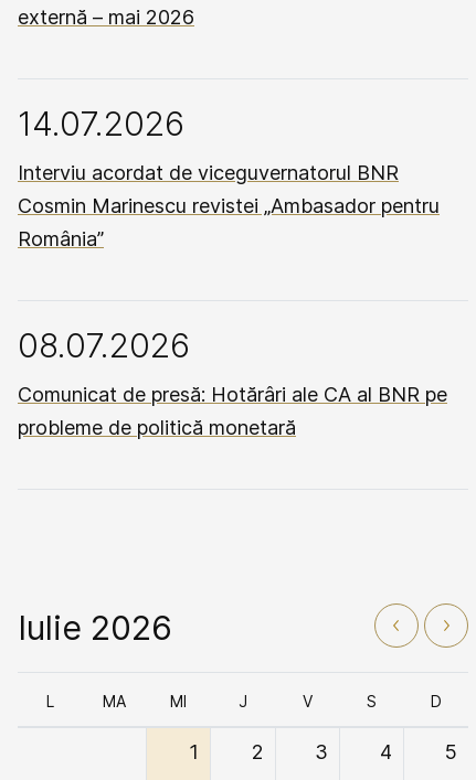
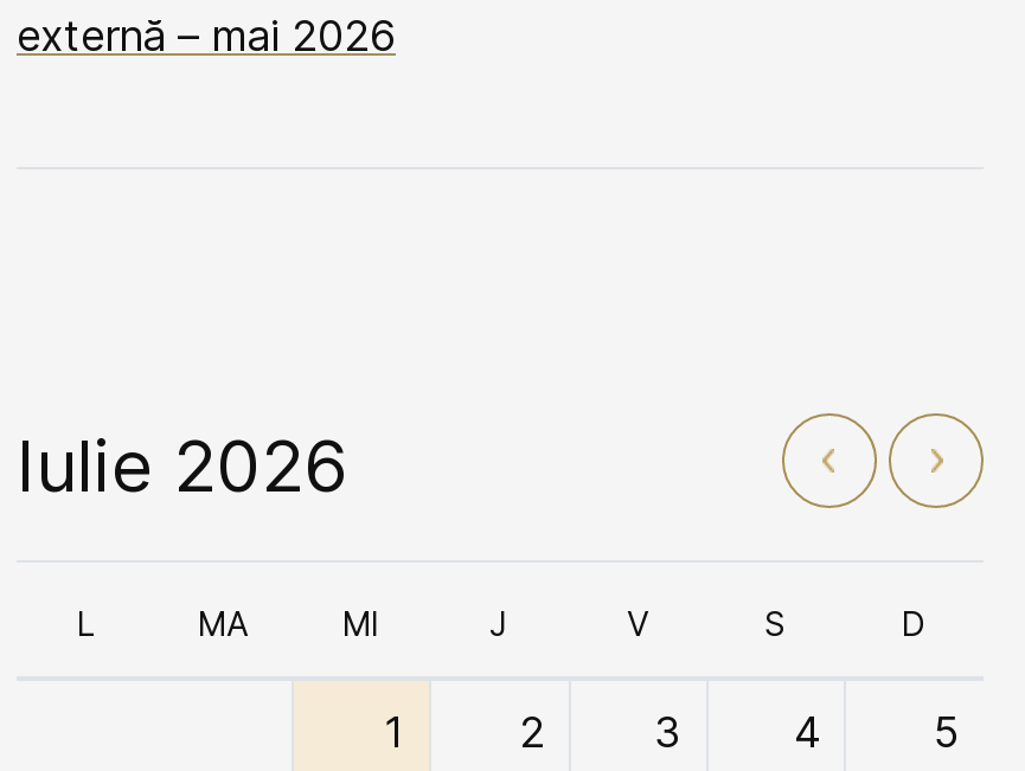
- 14.07.2026
- Interviu acordat de viceguvernatorul BNR
- Cosmin Marinescu revistei „Ambasador pentru
- România”
- 08.07.2026
- Comunicat de presă: Hotărâri ale CA al BNR pe
- probleme de politică monetară
